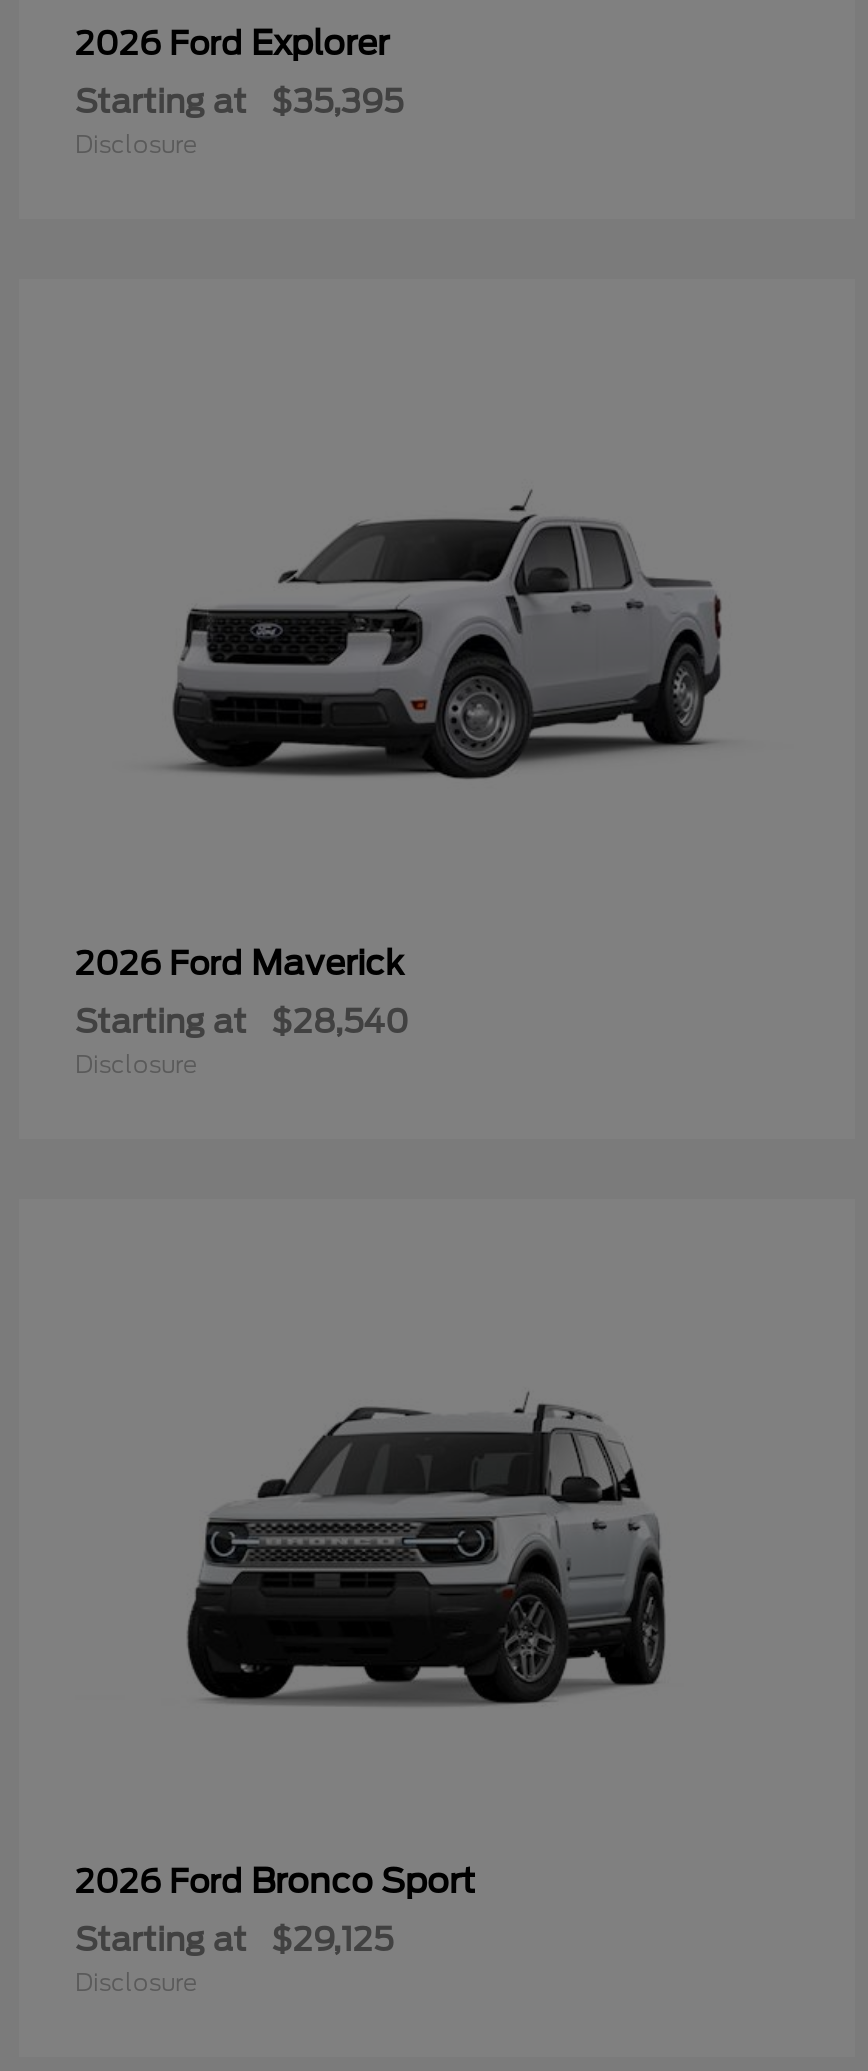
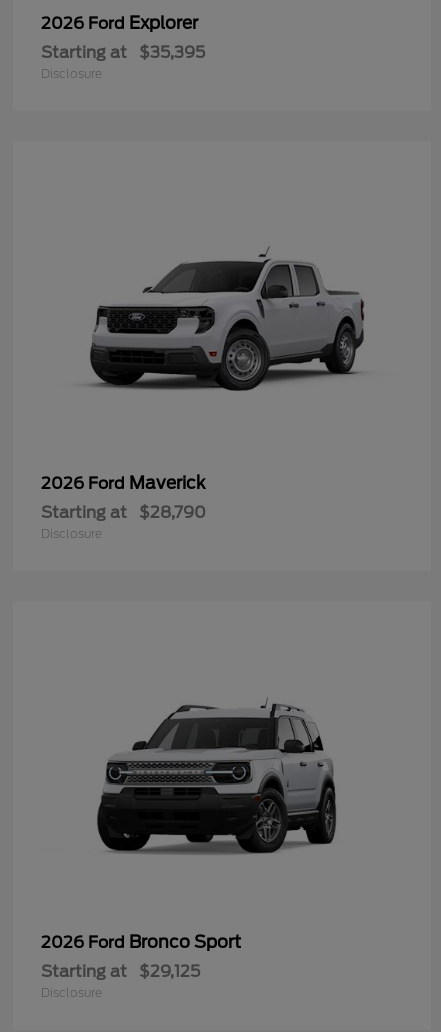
- Starting at $28,540
+ Starting at $28,790
